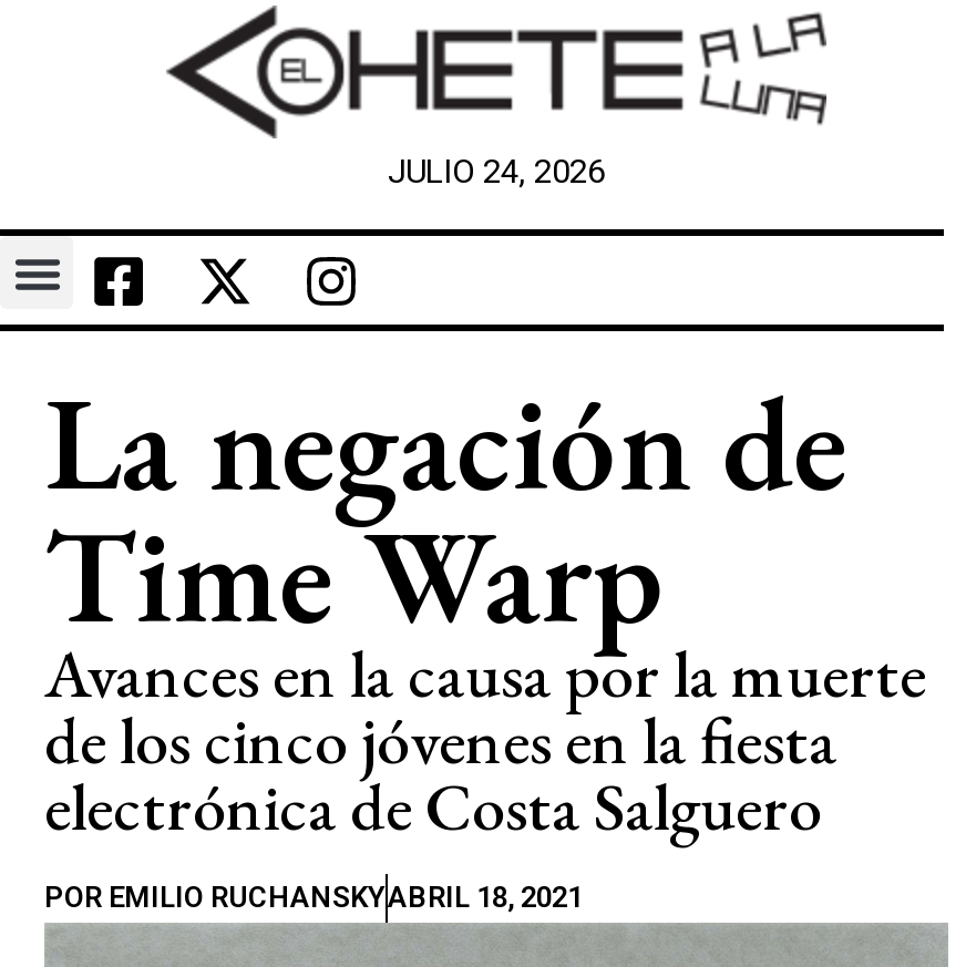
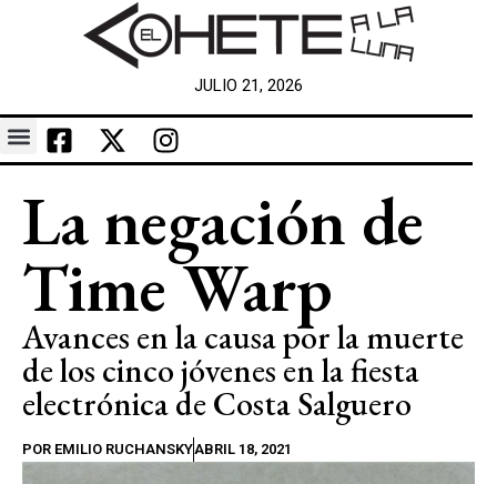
- JULIO 24, 2026
+ JULIO 21, 2026
